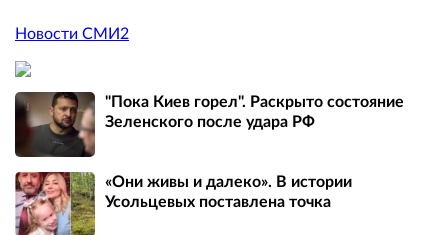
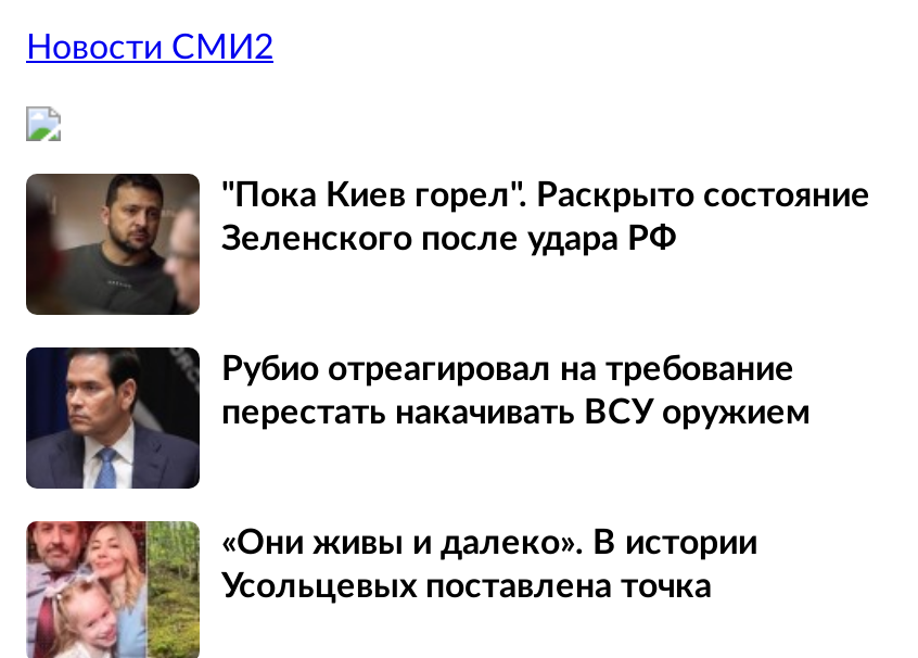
+ [image]
+ Рубио отреагировал на требование
+ перестать накачивать ВСУ оружием
